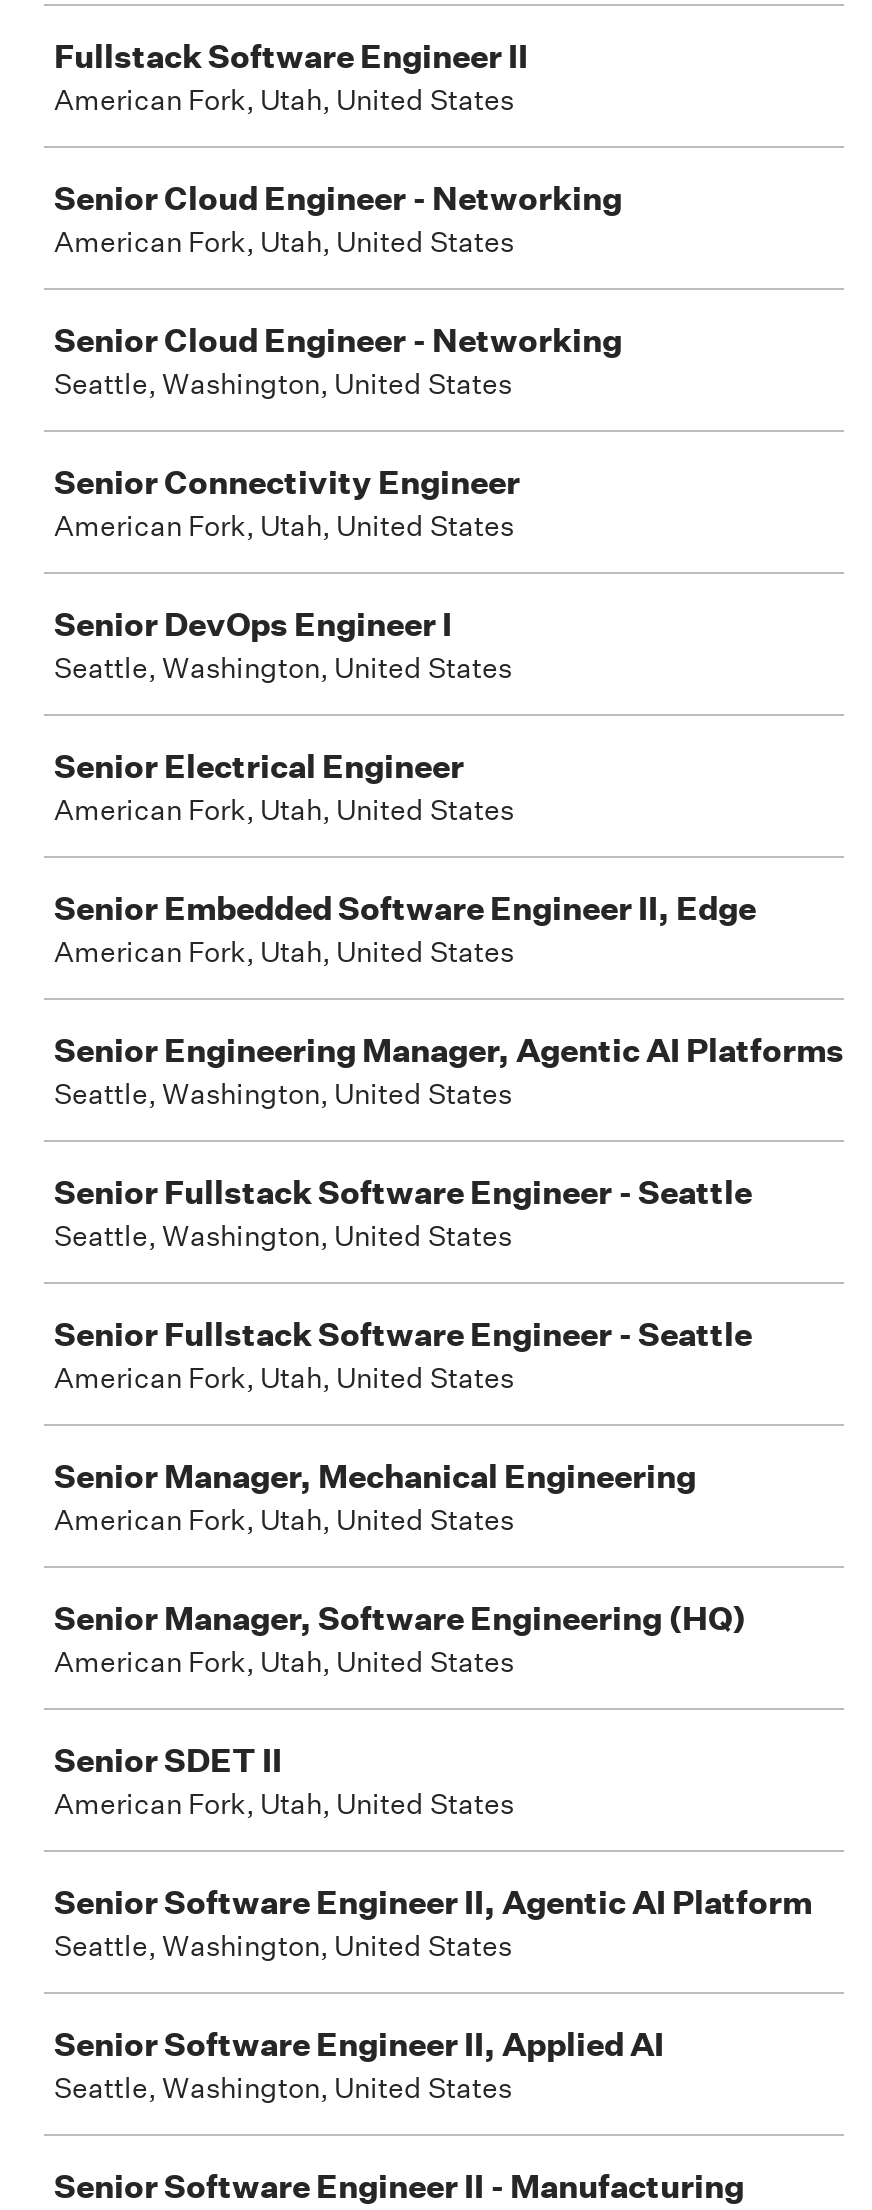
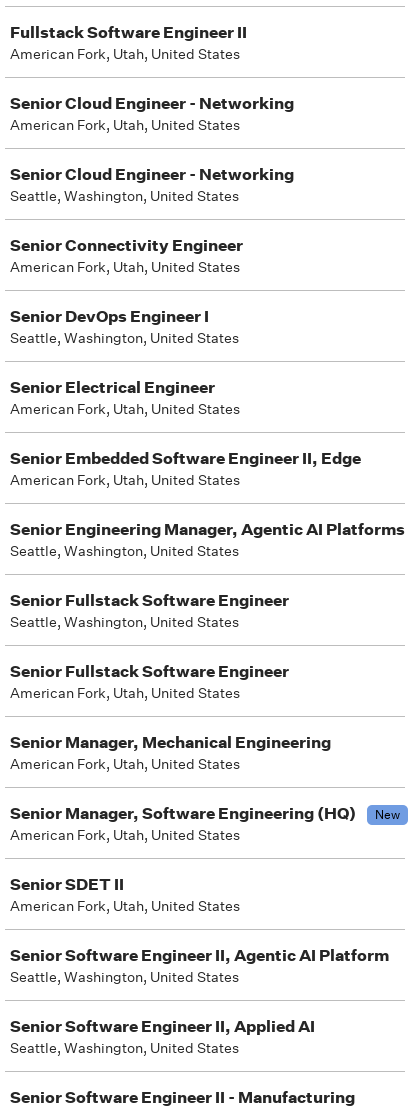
- Senior Fullstack Software Engineer - Seattle
+ Senior Fullstack Software Engineer

- Senior Fullstack Software Engineer - Seattle
+ Senior Fullstack Software Engineer

+ New
